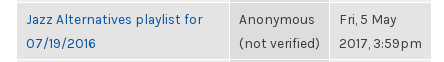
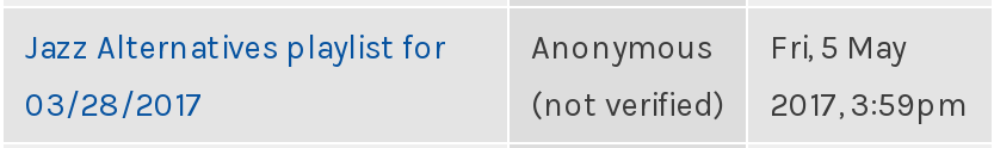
- 07/19/2016
+ 03/28/2017
